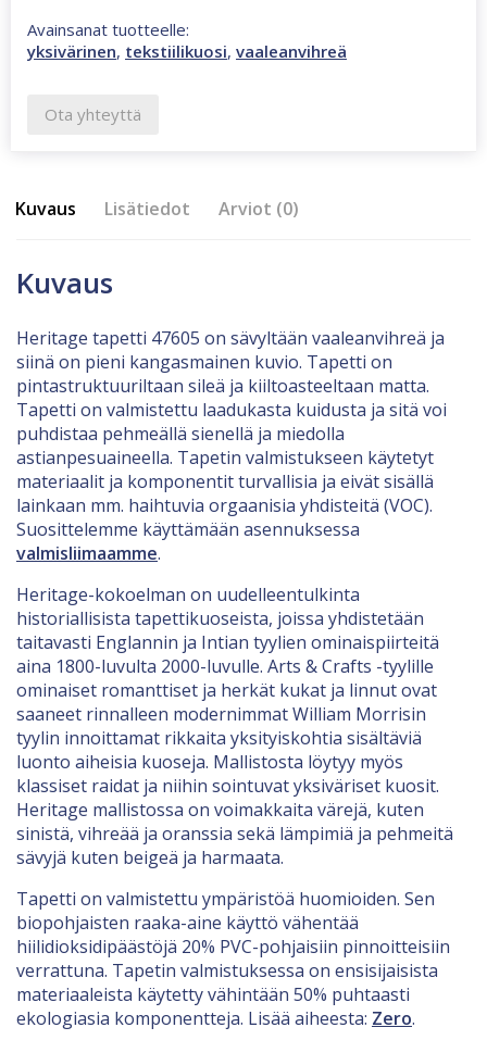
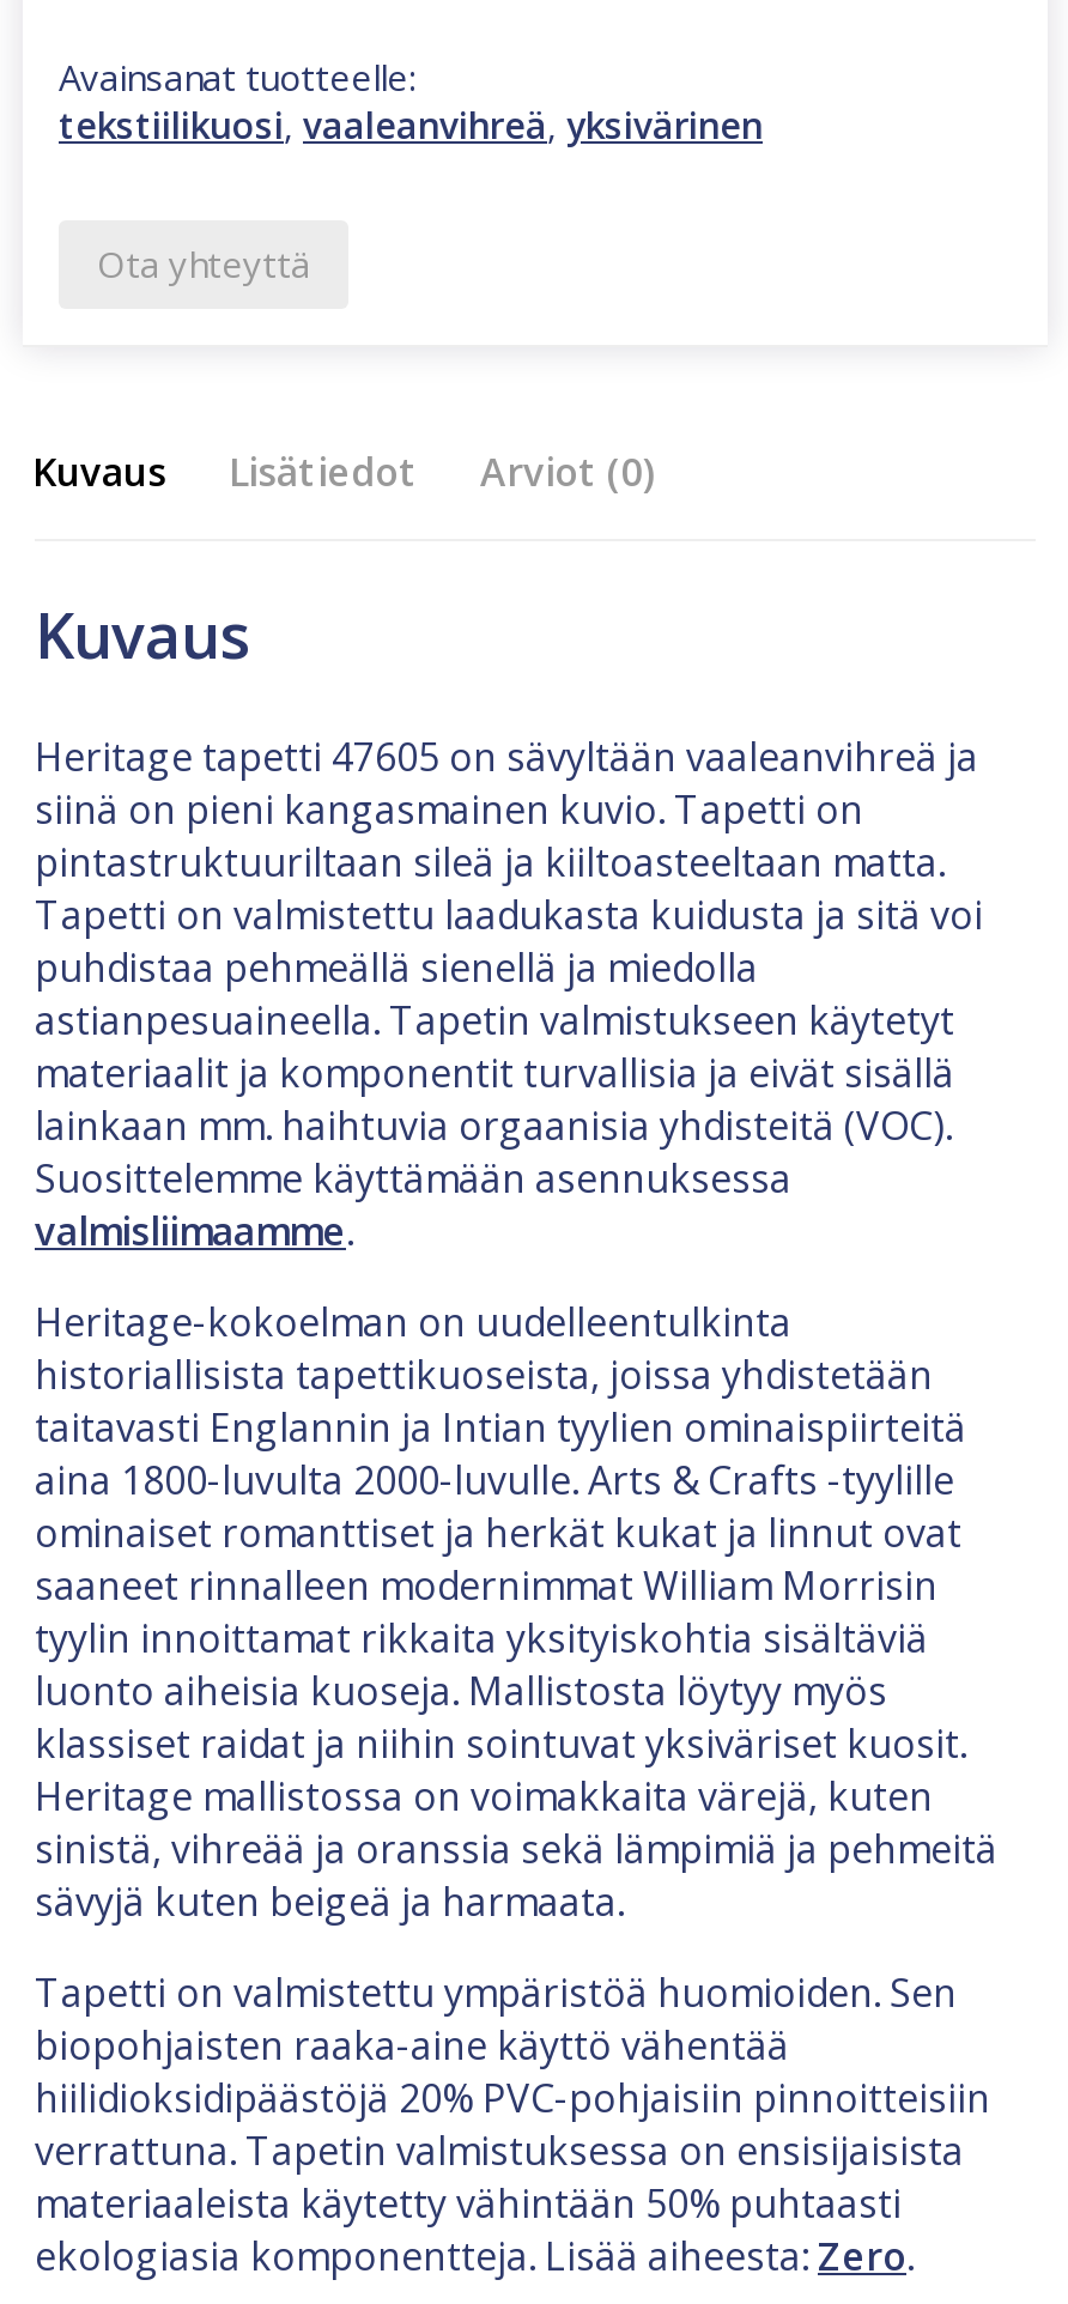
- yksivärinen, tekstiilikuosi, vaaleanvihreä
+ tekstiilikuosi, vaaleanvihreä, yksivärinen
